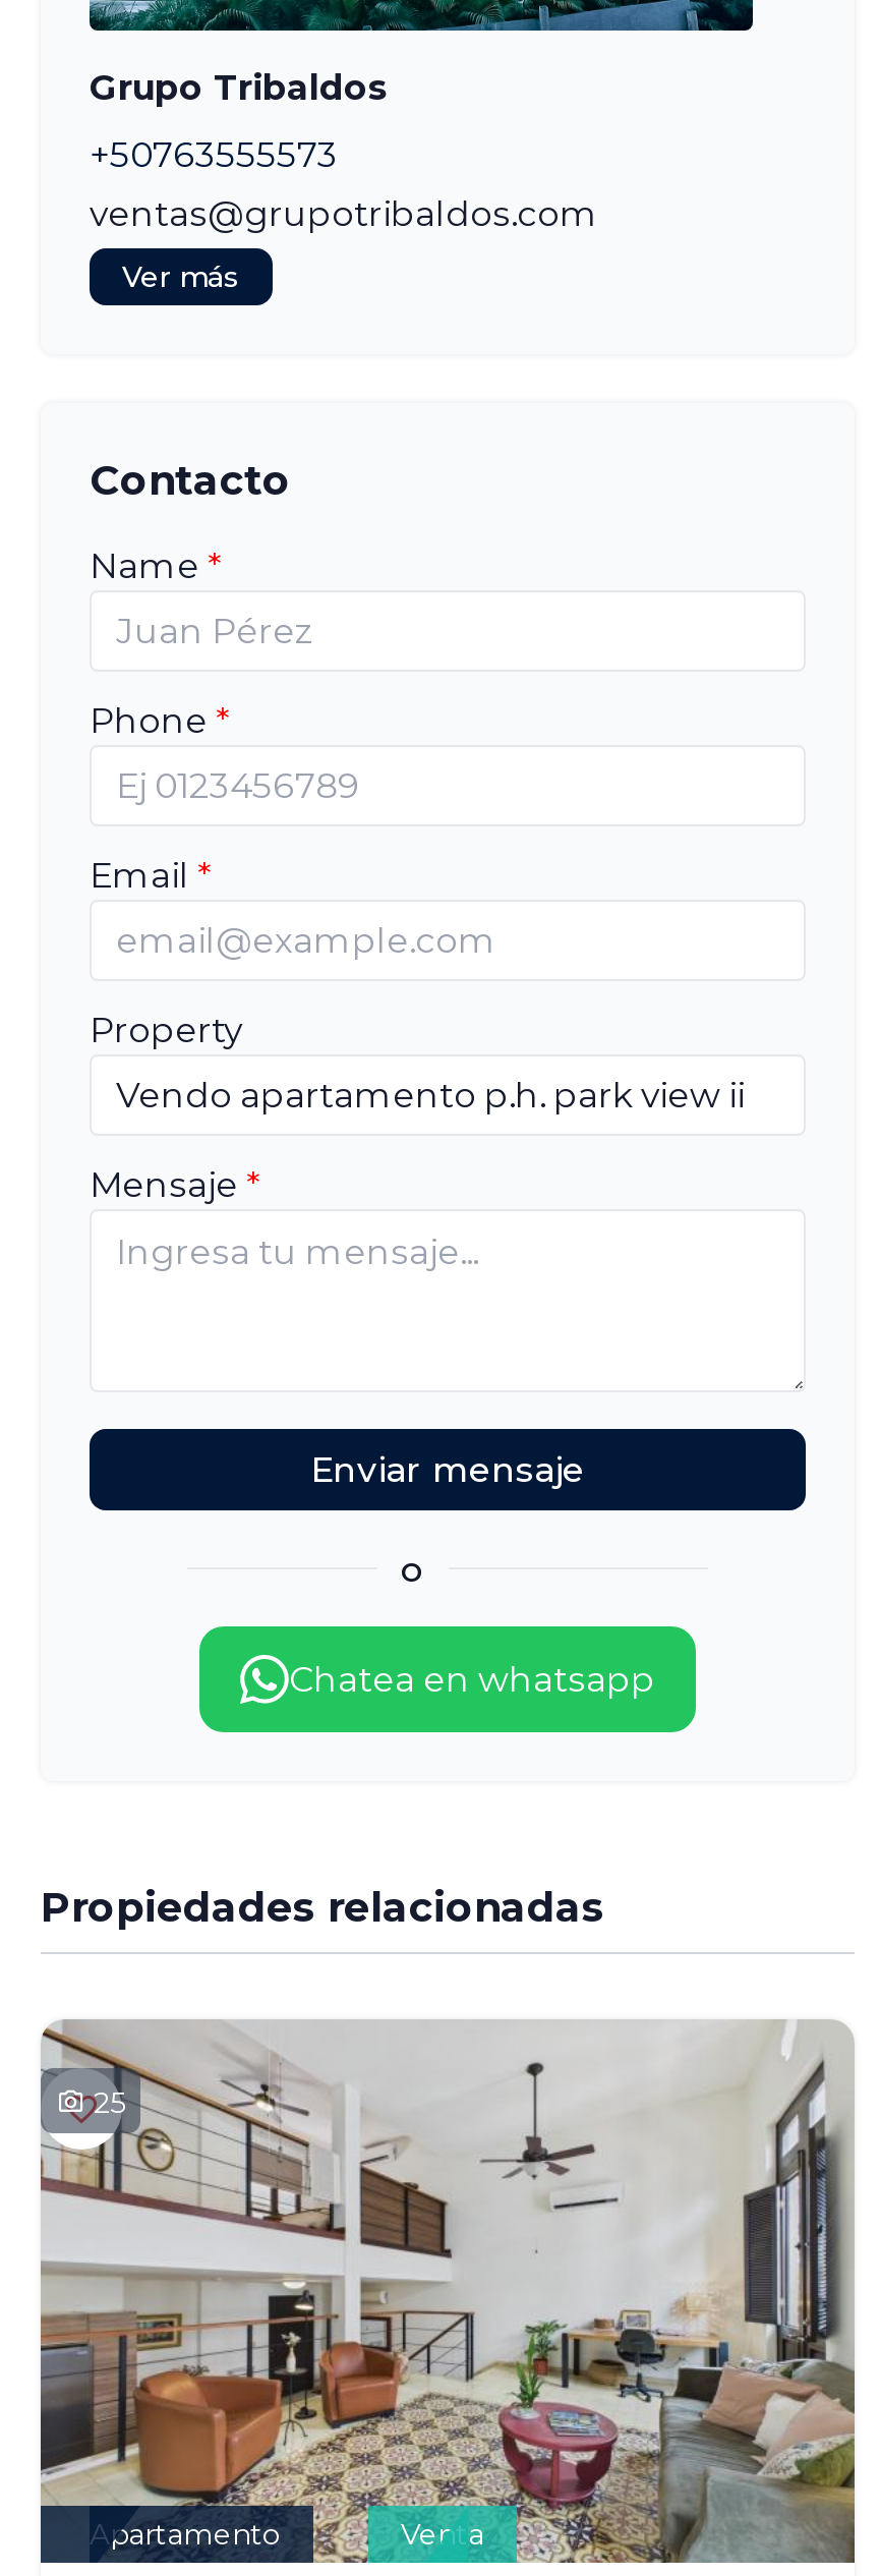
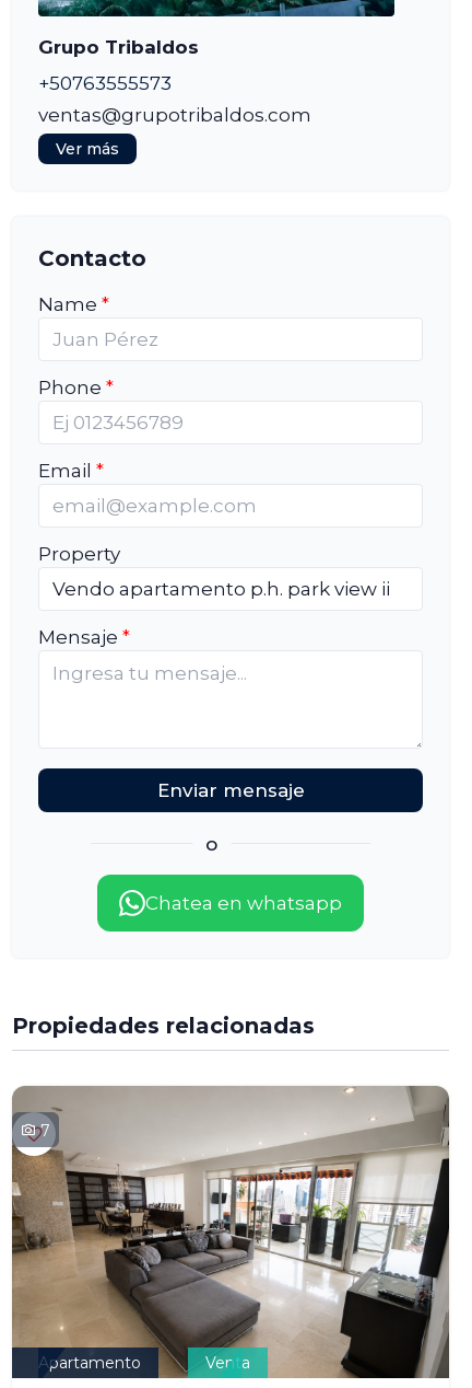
- [image]
- 25
+ [image]
+ 7
